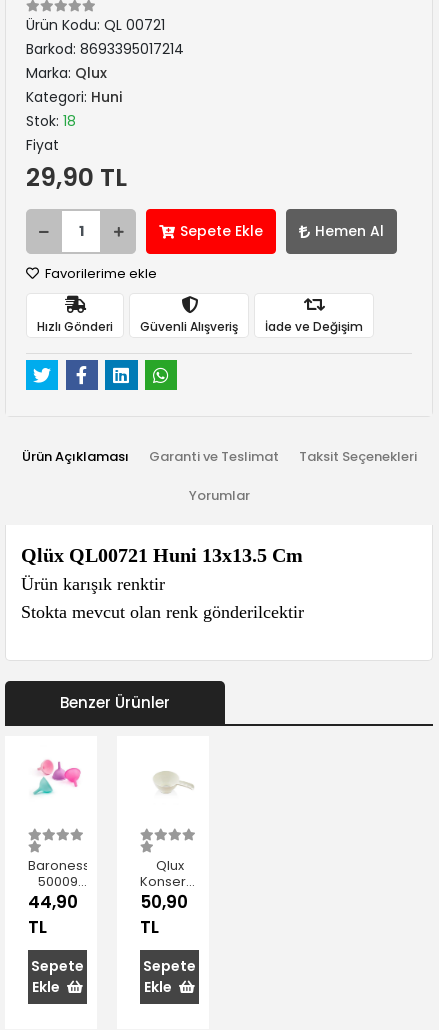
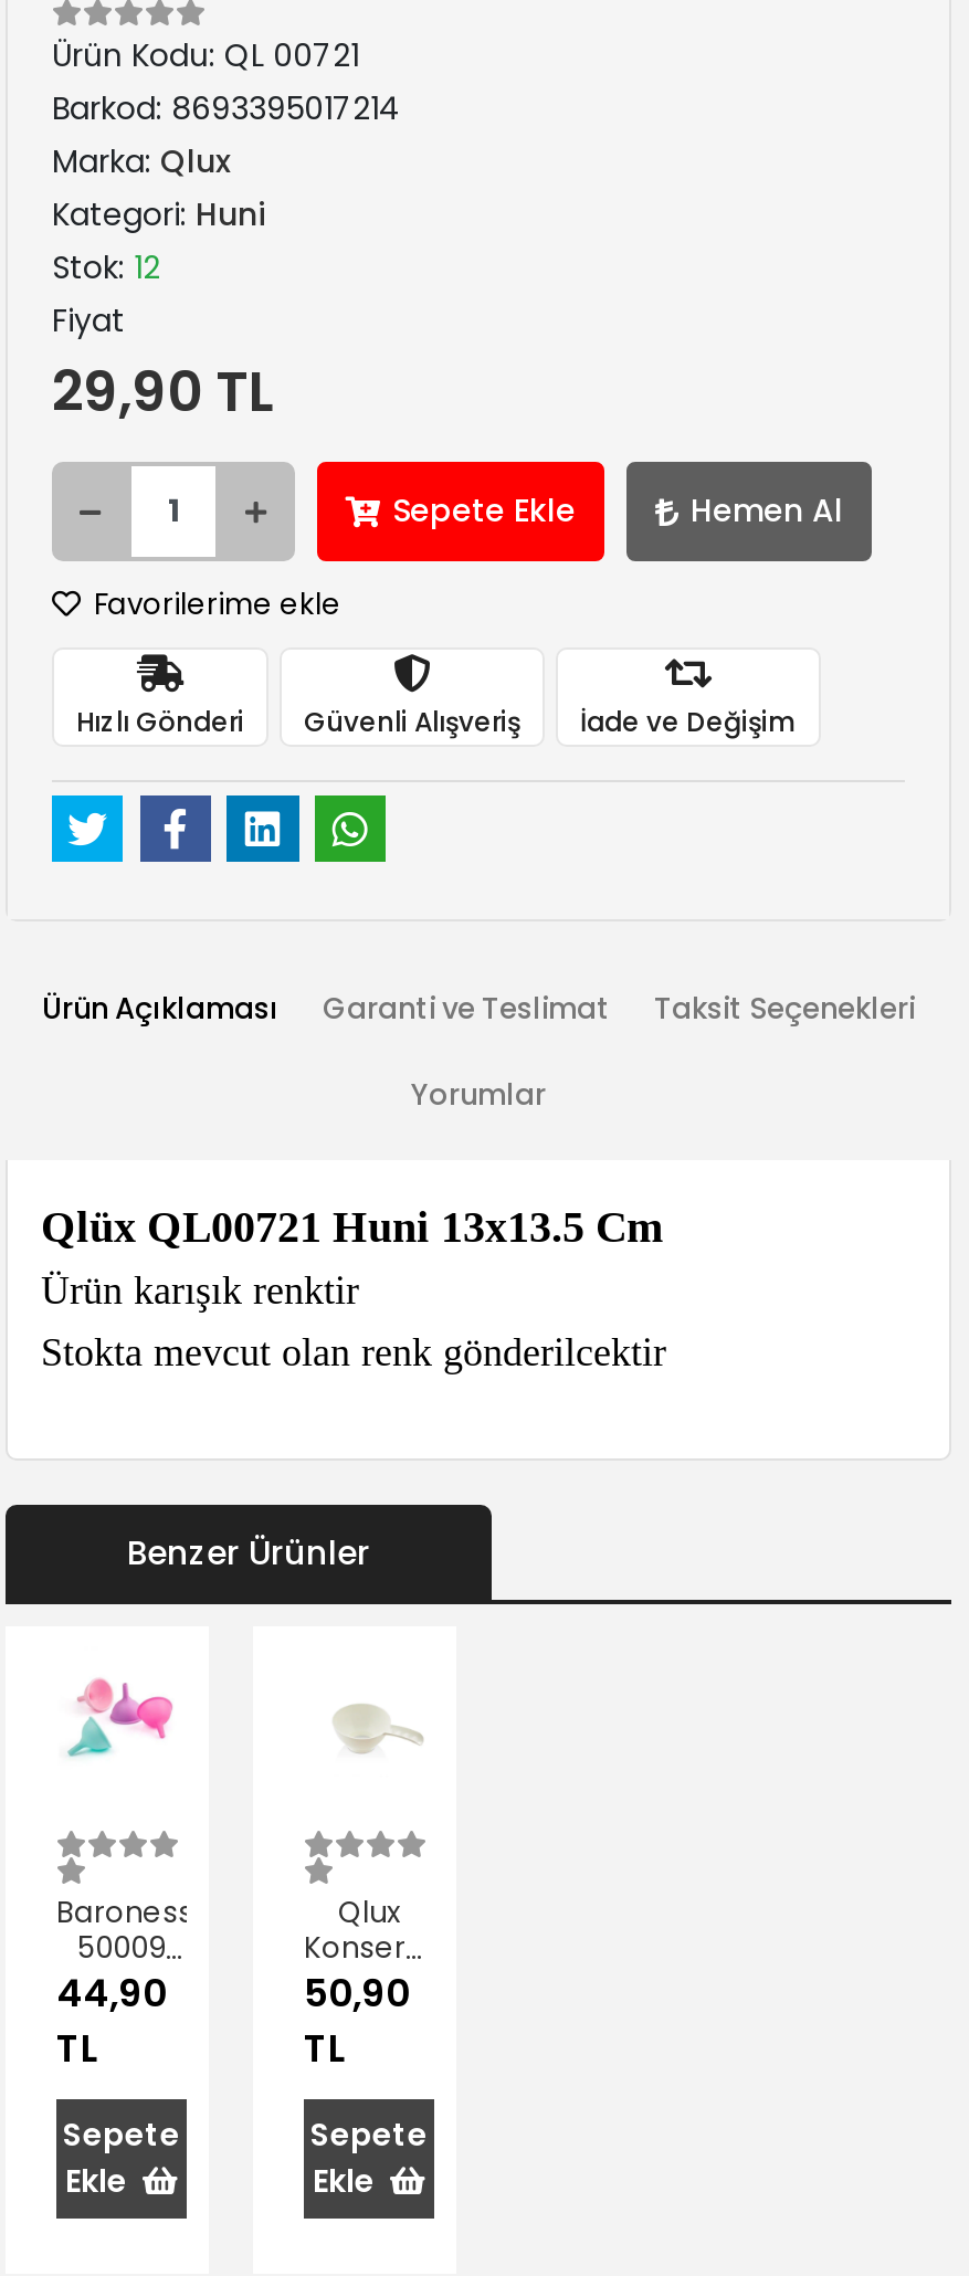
- Stok: 18
+ Stok: 12
